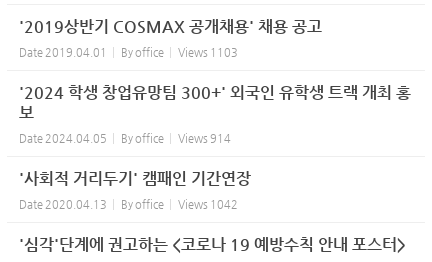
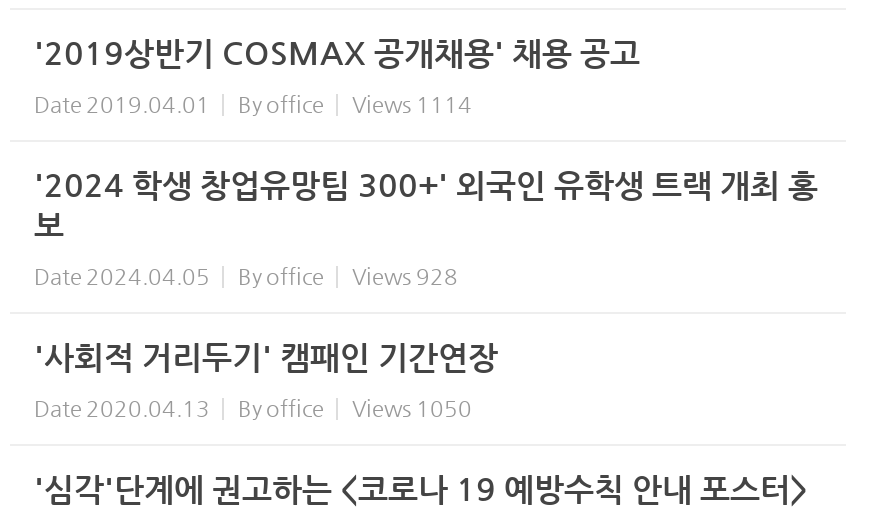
- Date 2019.04.01 By office Views 1103
+ Date 2019.04.01 By office Views 1114

- Date 2024.04.05 By office Views 914
+ Date 2024.04.05 By office Views 928

- Date 2020.04.13 By office Views 1042
+ Date 2020.04.13 By office Views 1050
